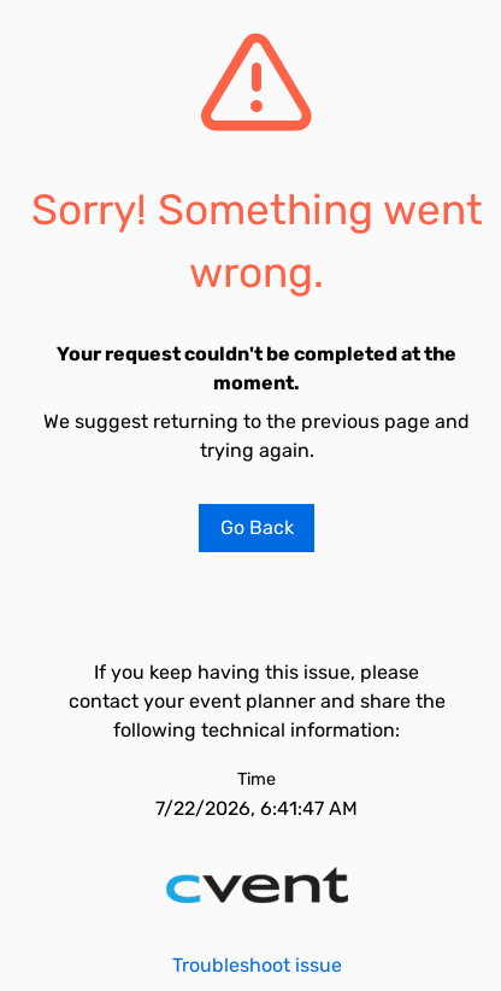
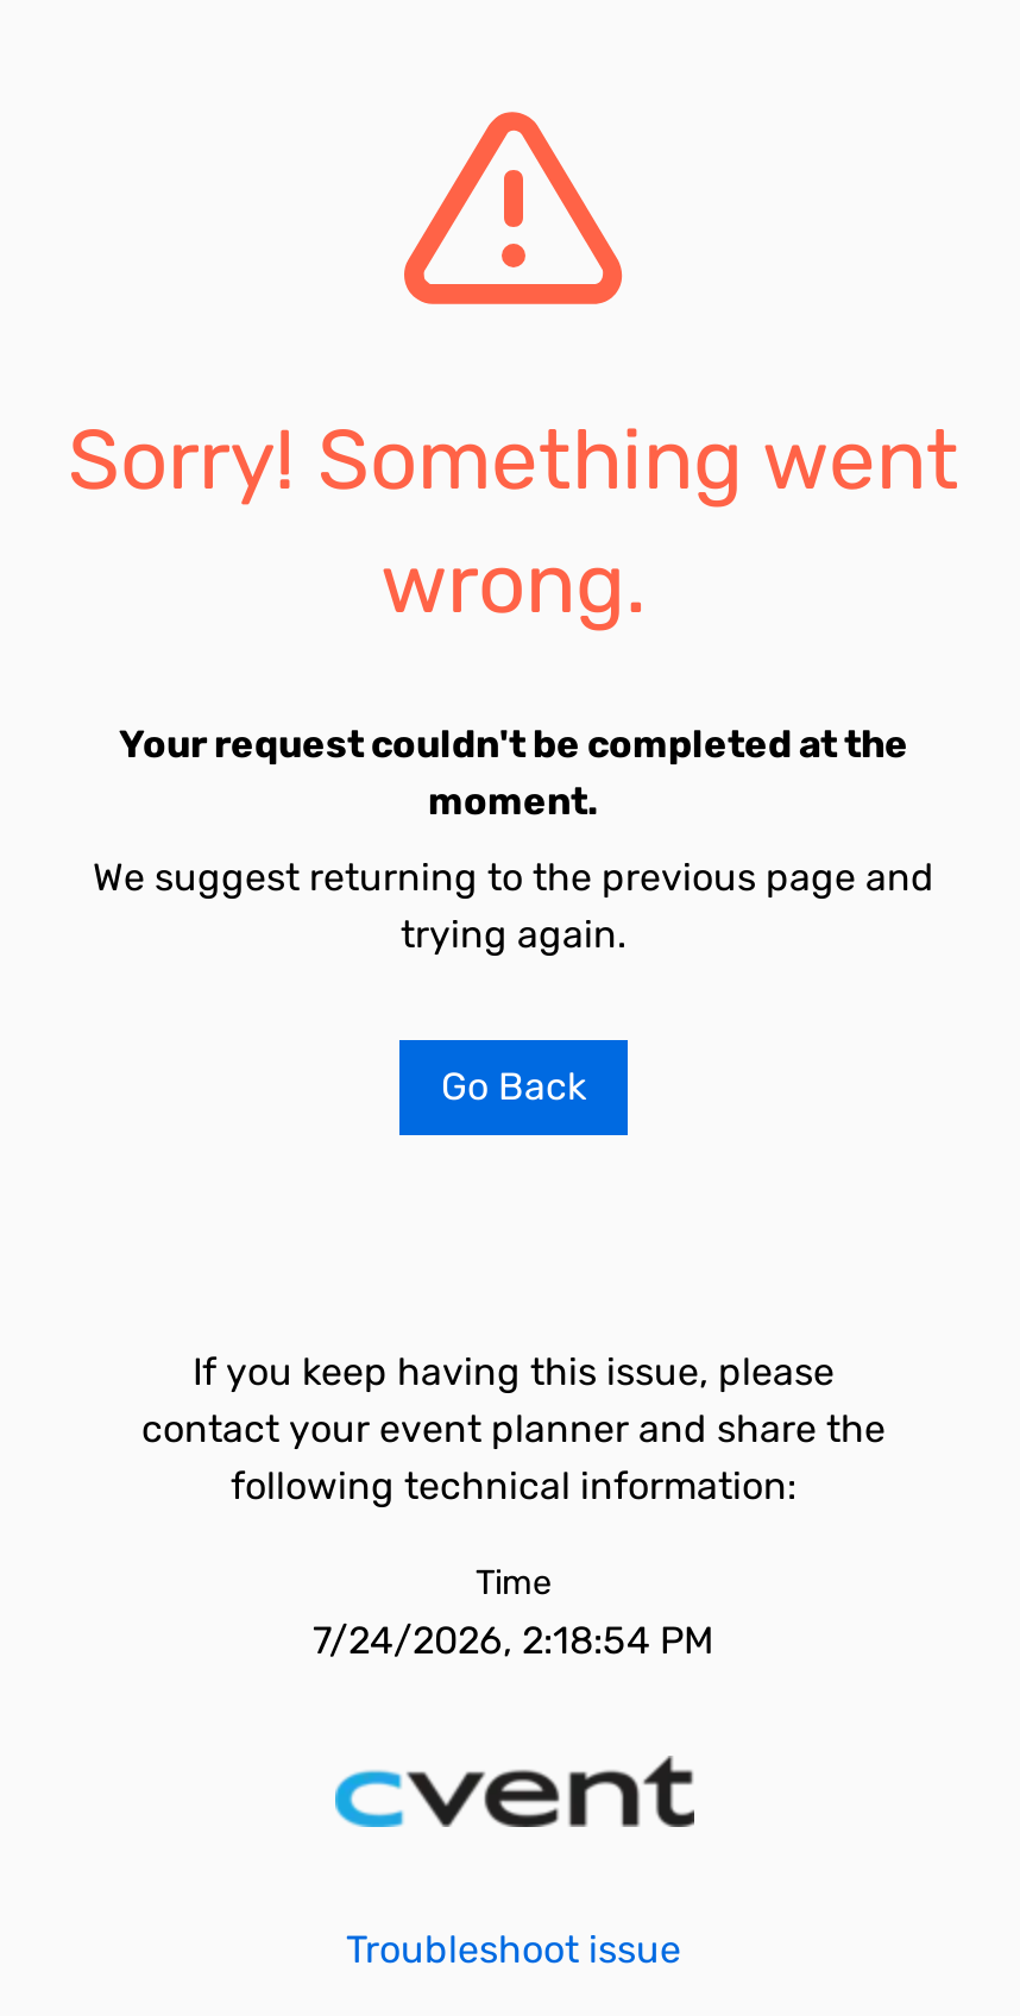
- 7/22/2026, 6:41:47 AM
+ 7/24/2026, 2:18:54 PM
